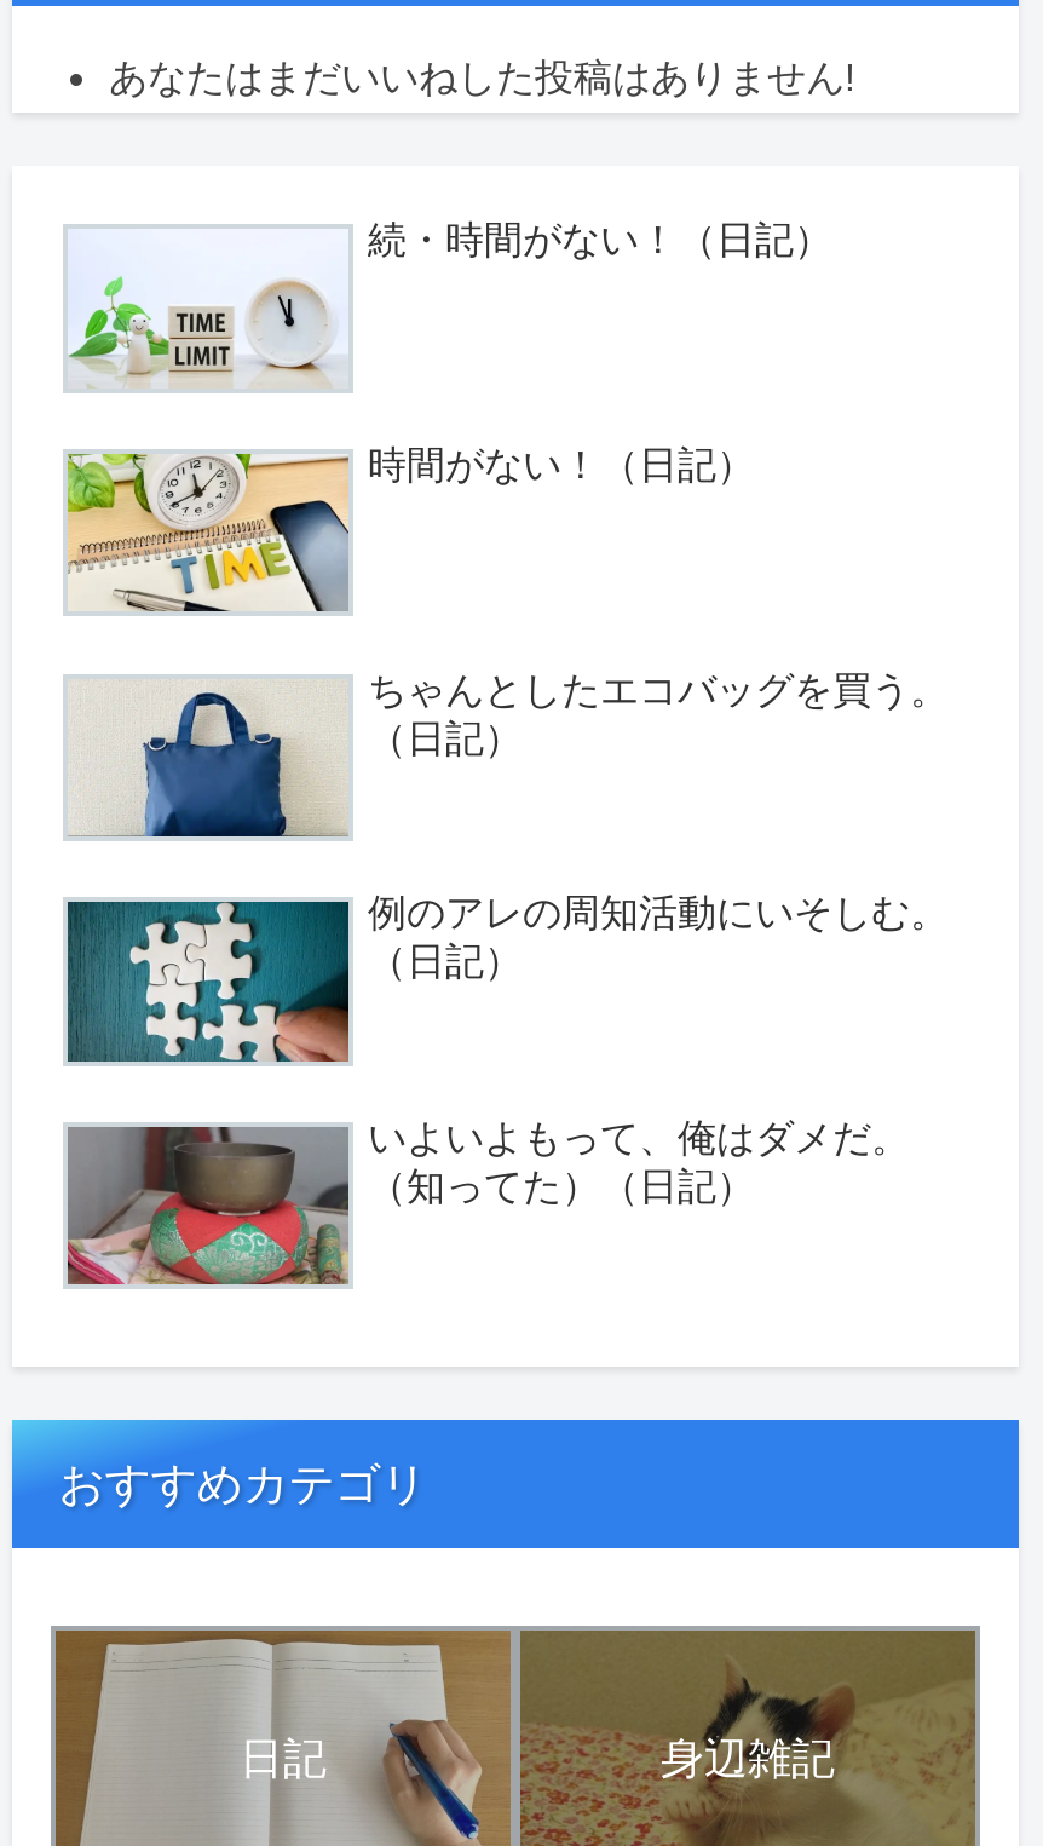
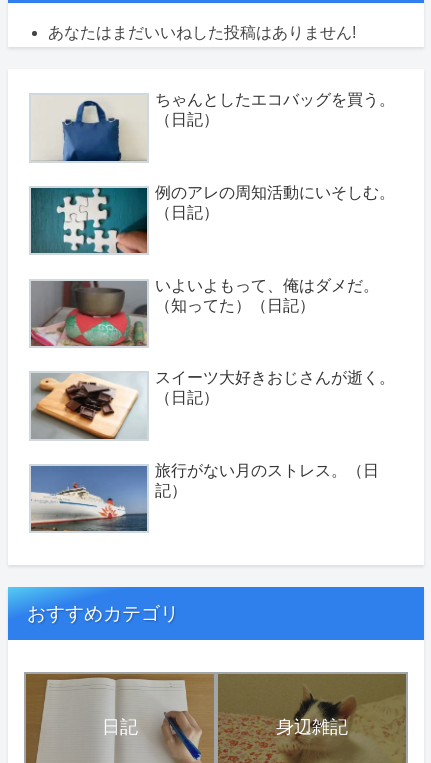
- [image]
- 続・時間がない！（日記）

- [image]
- 時間がない！（日記）

moved up: [image] | ちゃんとしたエコバッグを買う。 | （日記） | 例のアレの周知活動にいそしむ。 | （日記） | いよいよもって、俺はダメだ。 | （知ってた）（日記）

moved up: [image]

+ [image]
+ スイーツ大好きおじさんが逝く。
+ （日記）

+ [image]
+ 旅行がない月のストレス。（日
+ 記）
